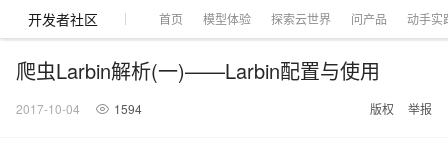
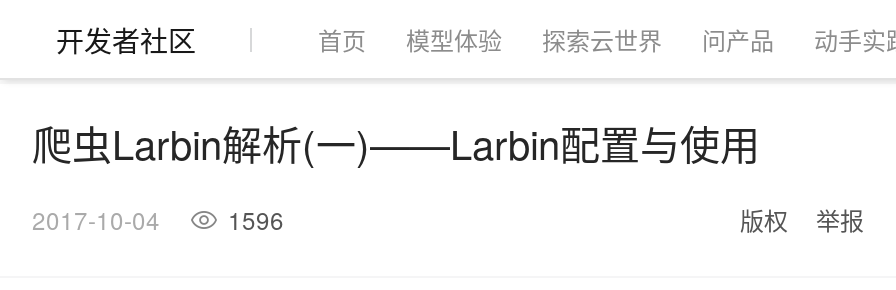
- 2017-10-04 1594
+ 2017-10-04 1596
